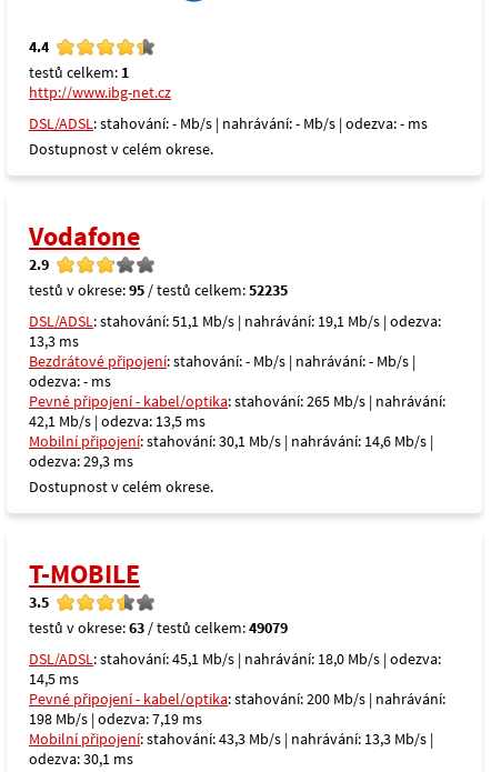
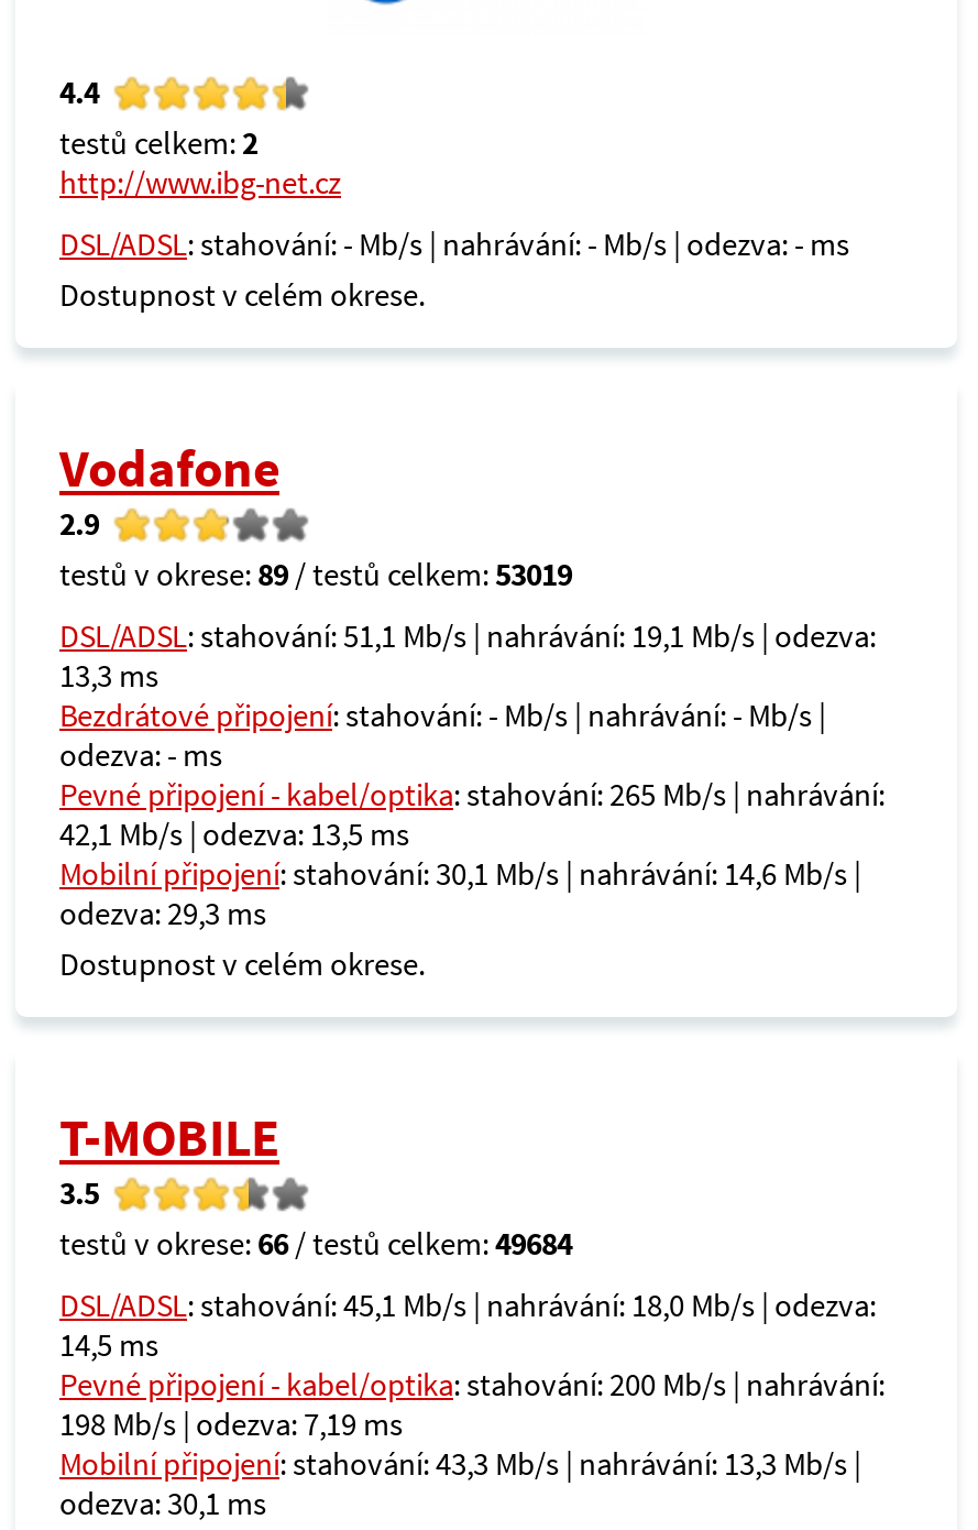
- testů celkem: 1
+ testů celkem: 2

- testů v okrese: 95 / testů celkem: 52235
+ testů v okrese: 89 / testů celkem: 53019

- testů v okrese: 63 / testů celkem: 49079
+ testů v okrese: 66 / testů celkem: 49684
